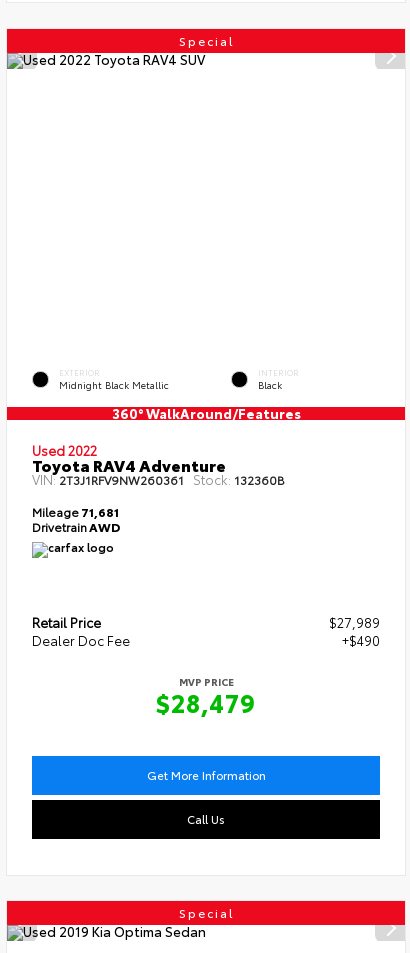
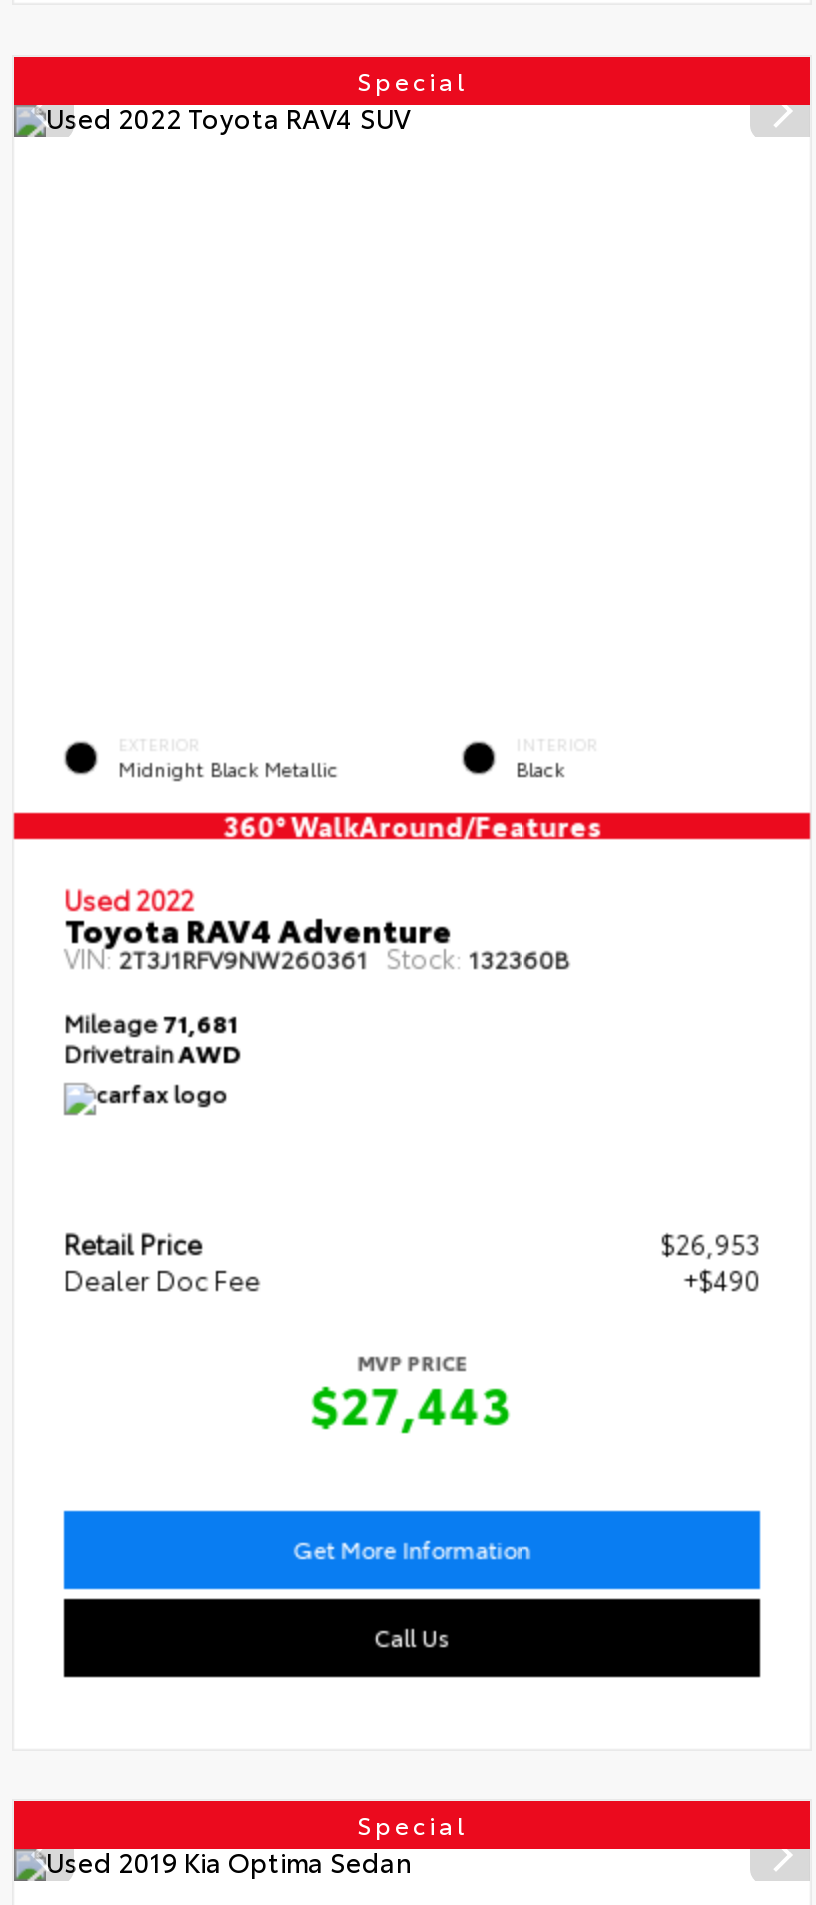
- $27,989
+ $26,953

- $28,479
+ $27,443
